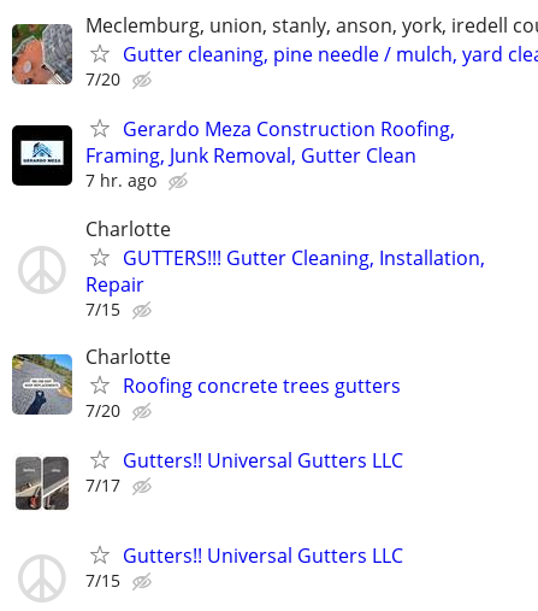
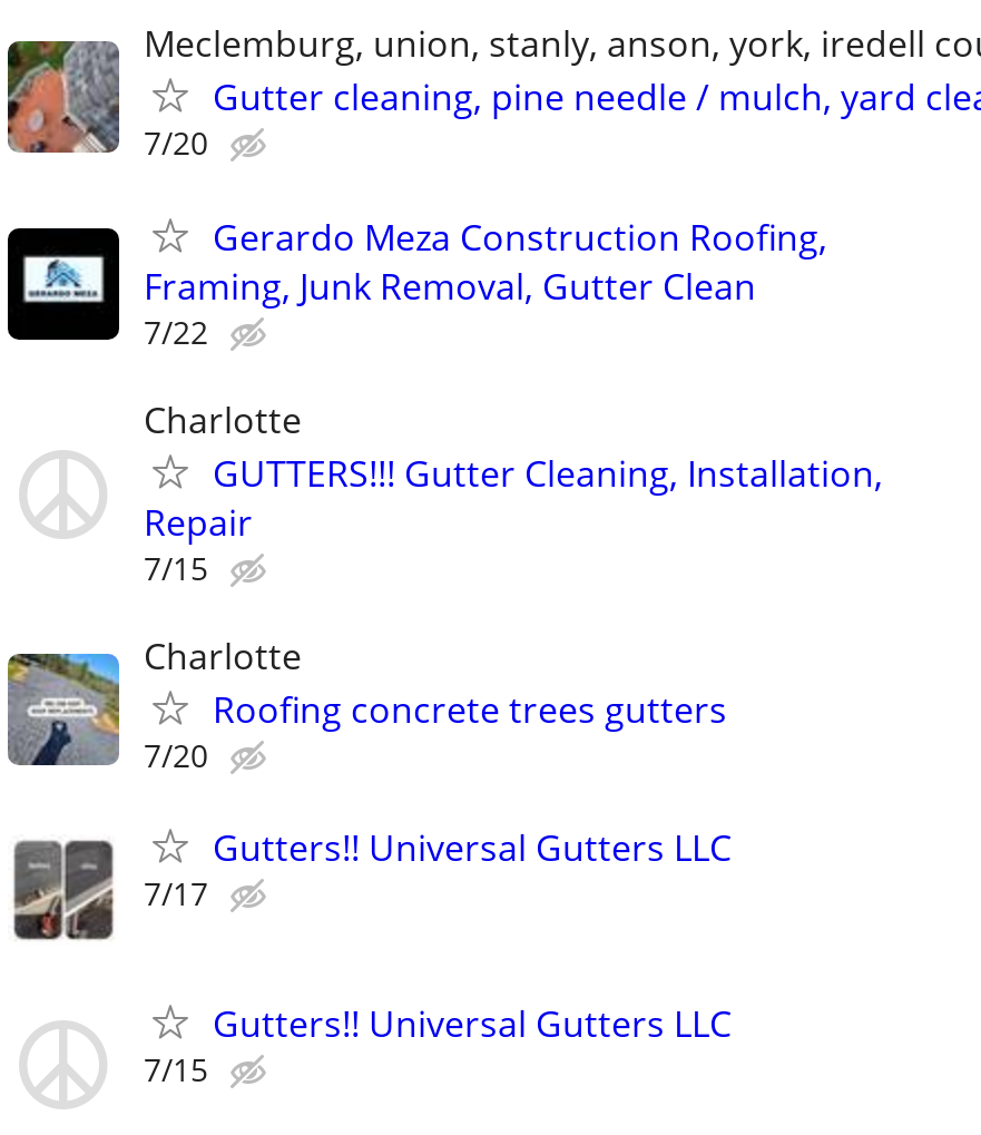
- 7 hr. ago
+ 7/22
